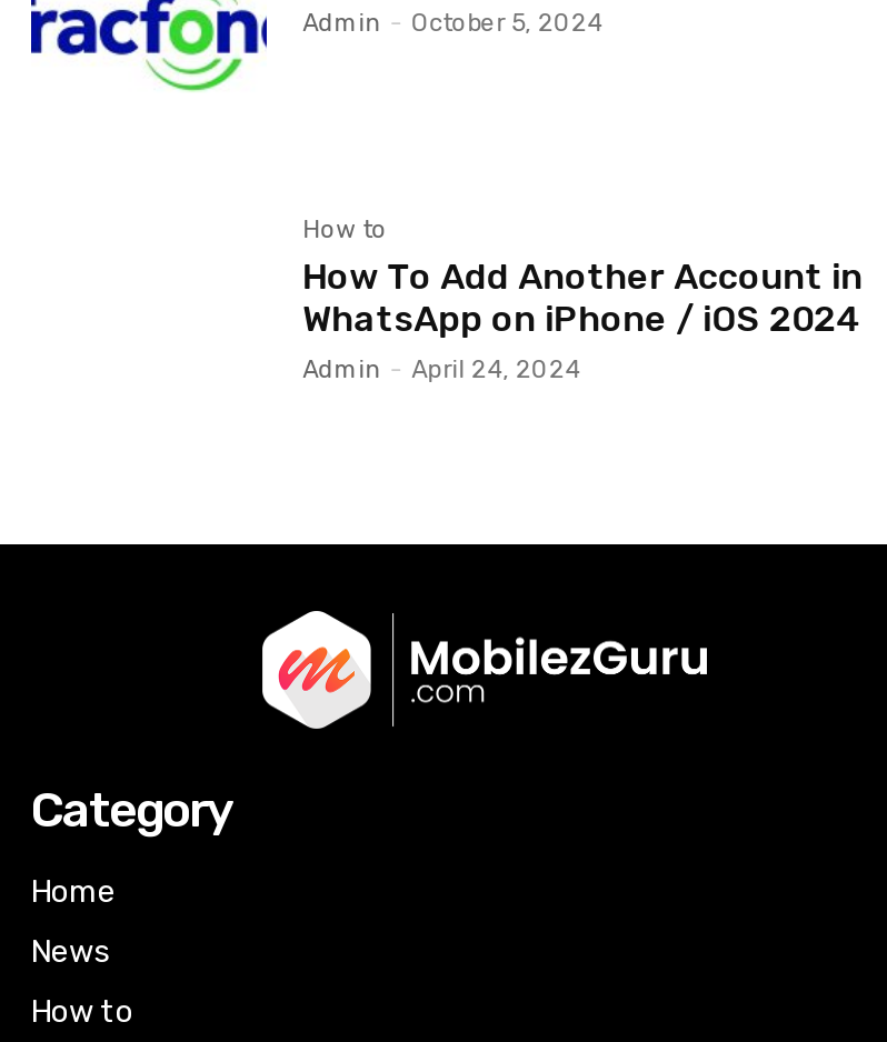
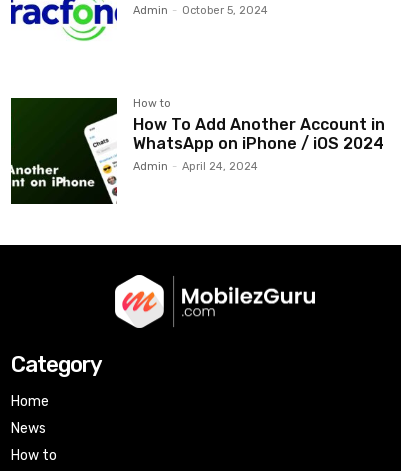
+ [image]
